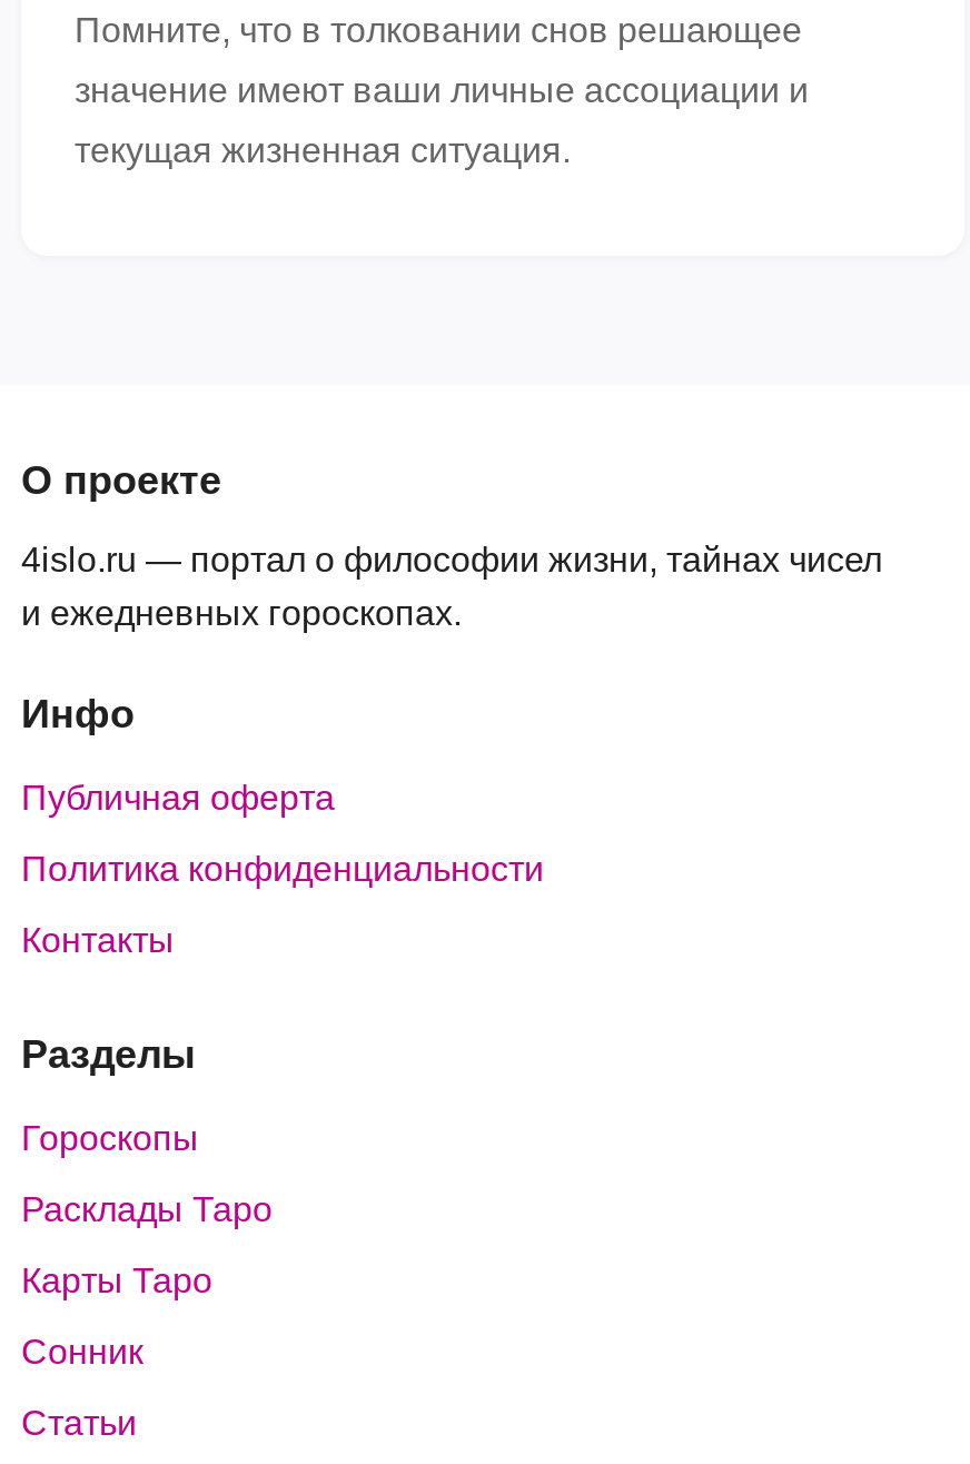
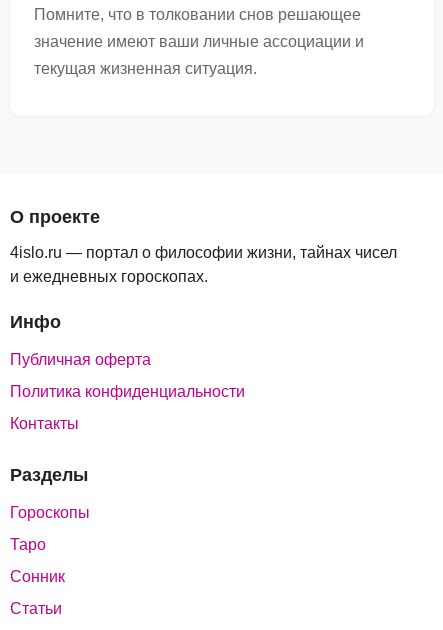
- Расклады Таро
- Карты Таро
+ Таро
